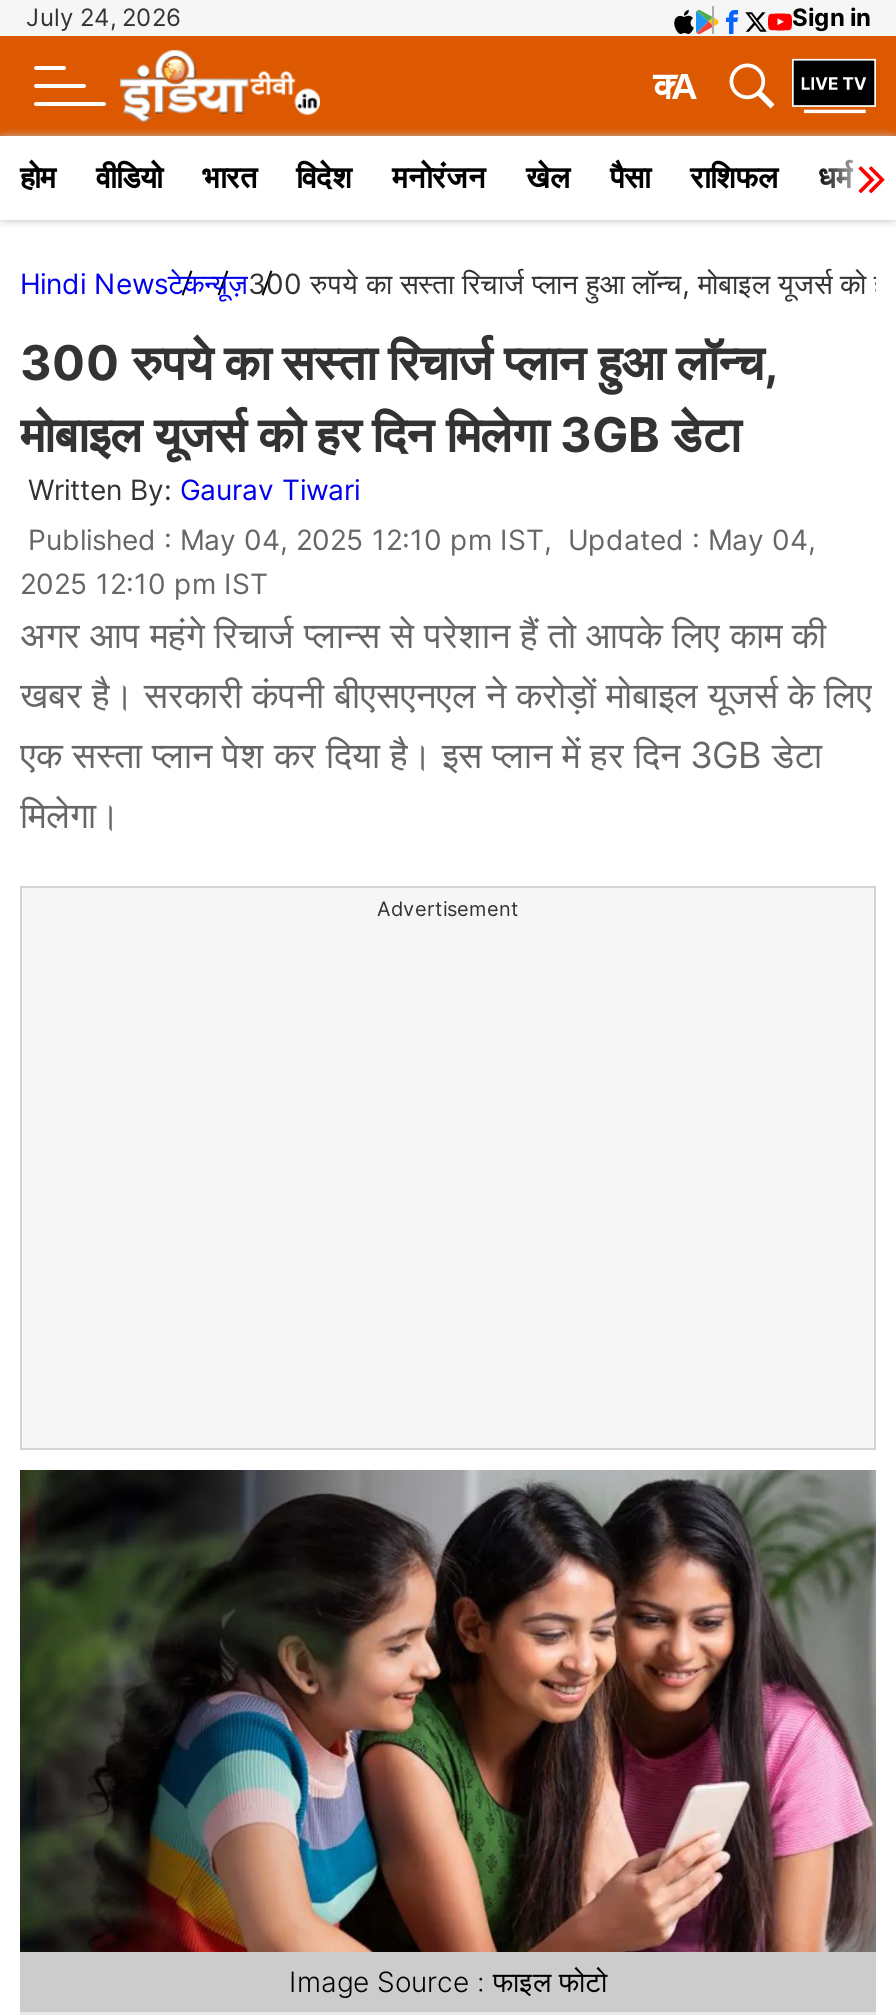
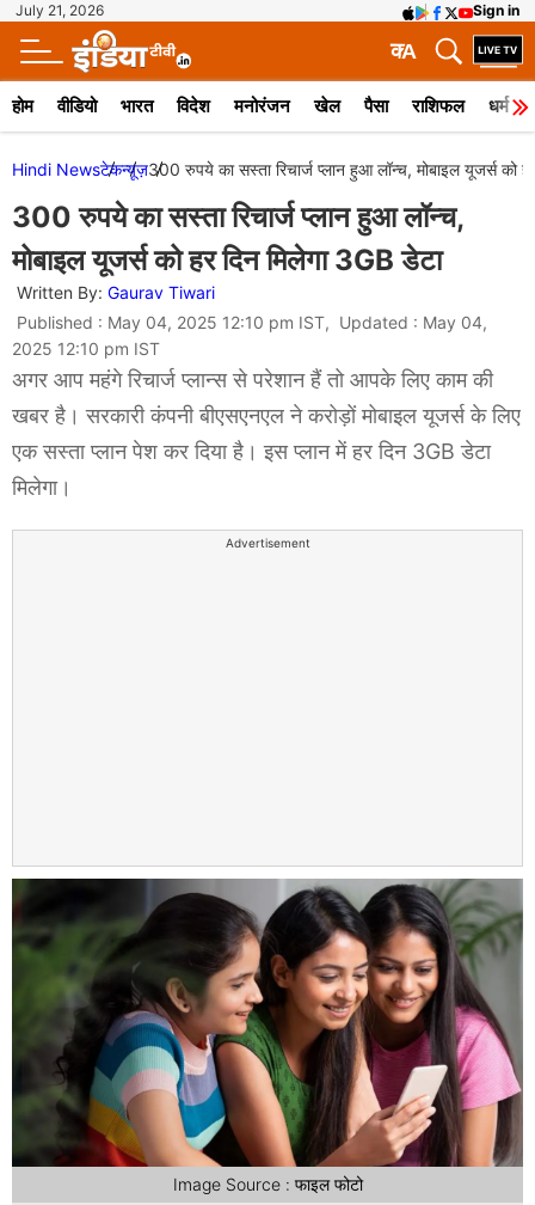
- July 24, 2026
+ July 21, 2026
